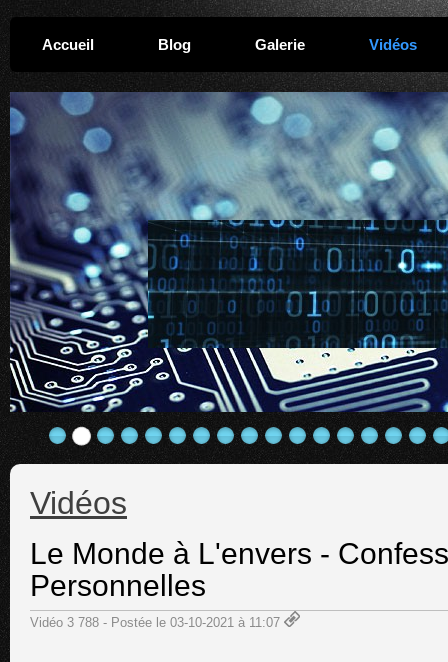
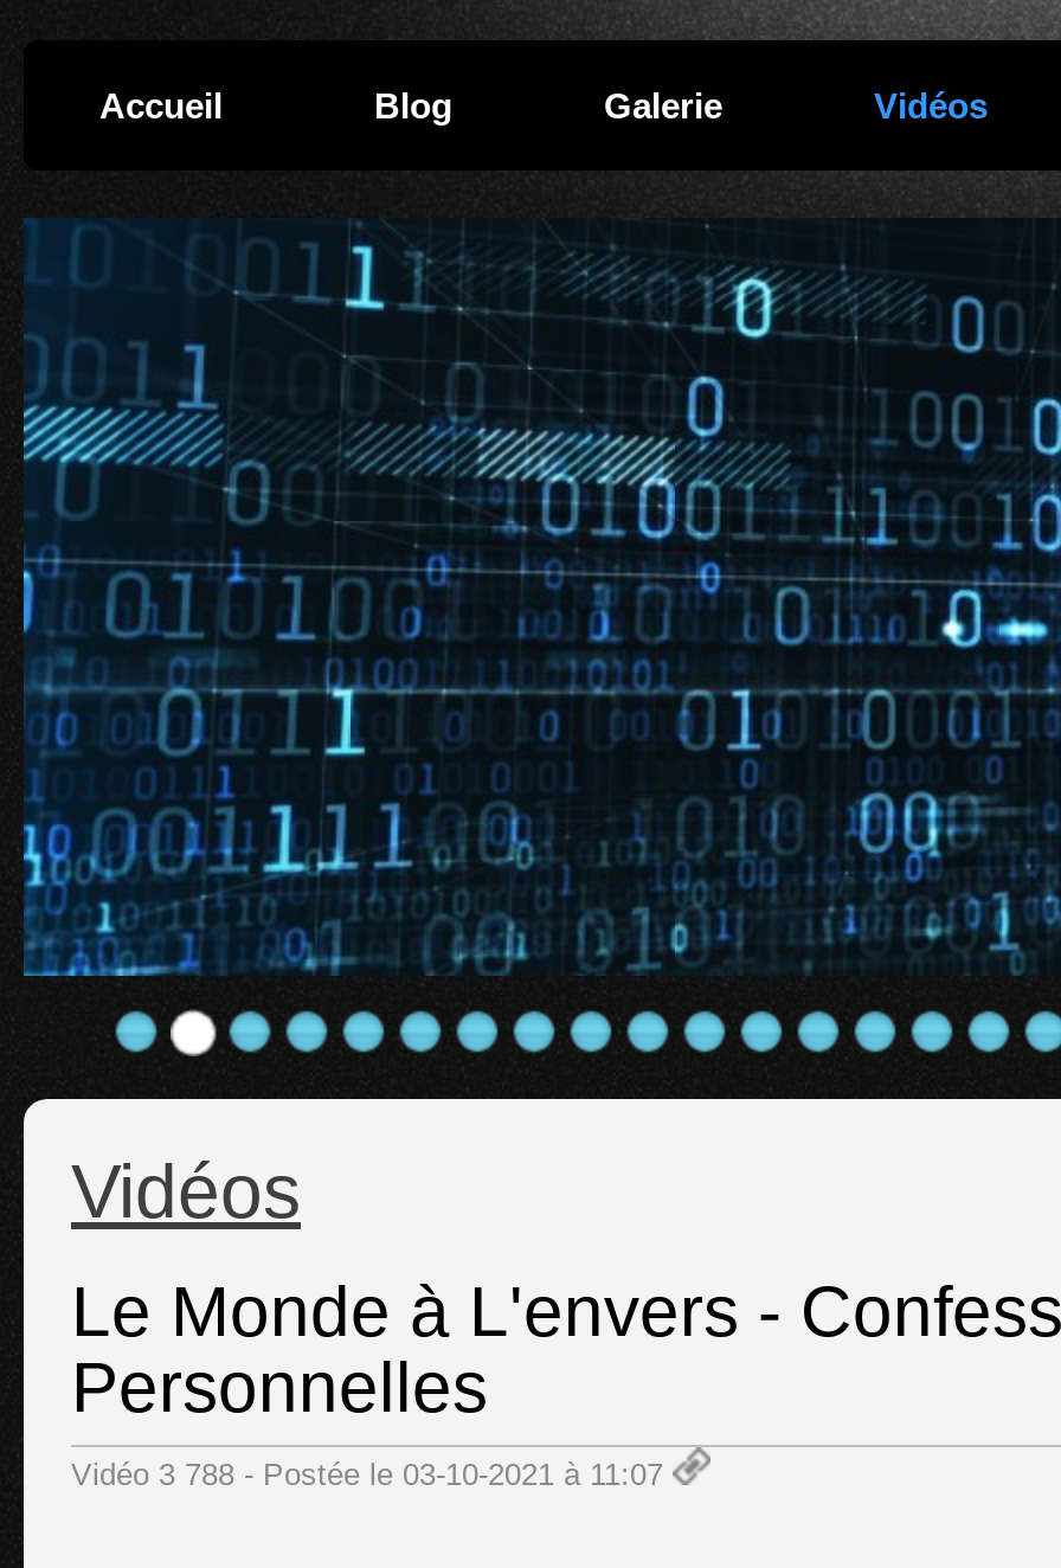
- [image]
+ [image]
